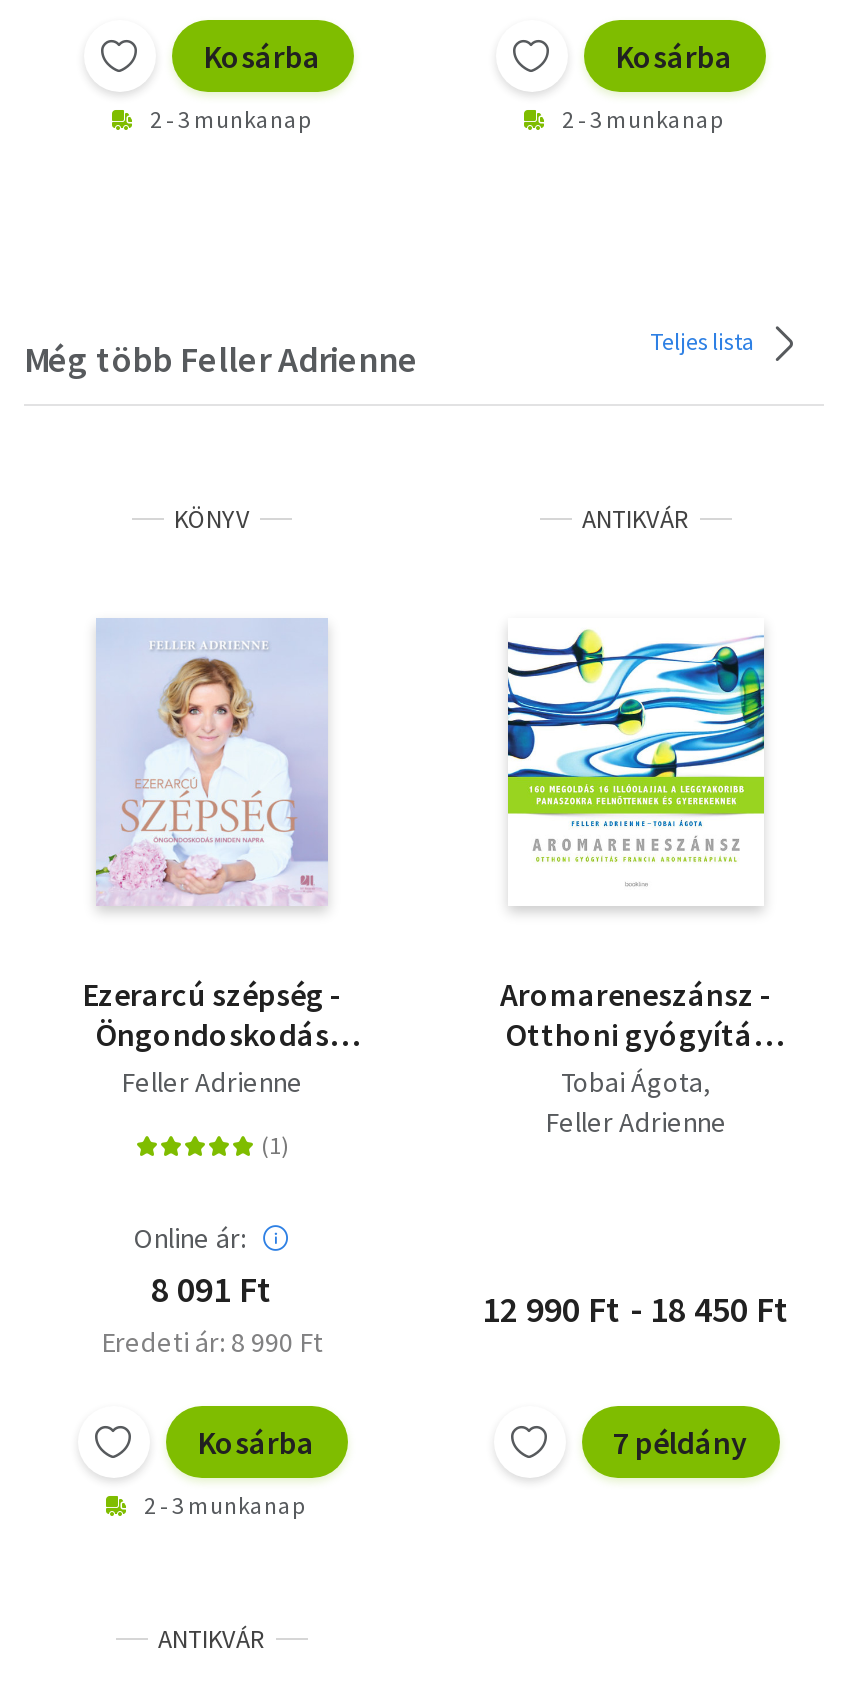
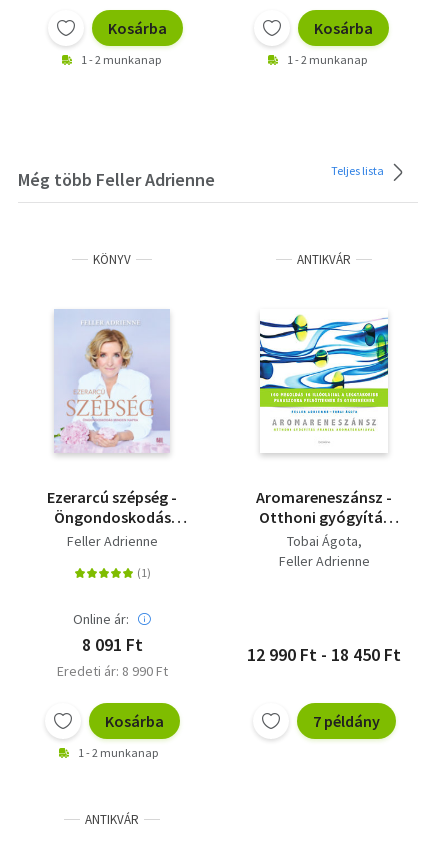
- 2 - 3 munkanap
+ 1 - 2 munkanap

- 2 - 3 munkanap
+ 1 - 2 munkanap

- 2 - 3 munkanap
+ 1 - 2 munkanap
